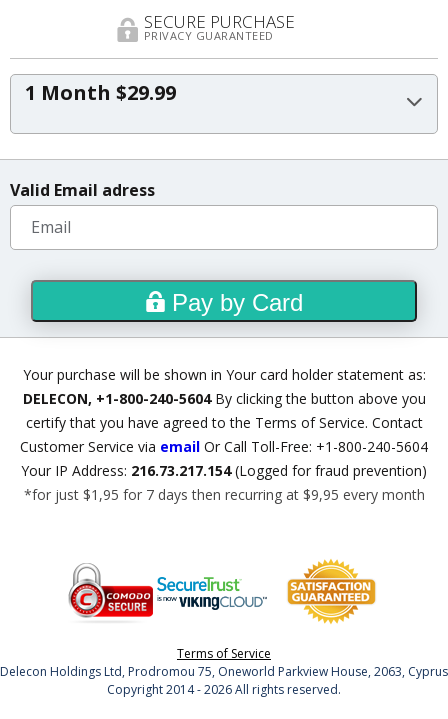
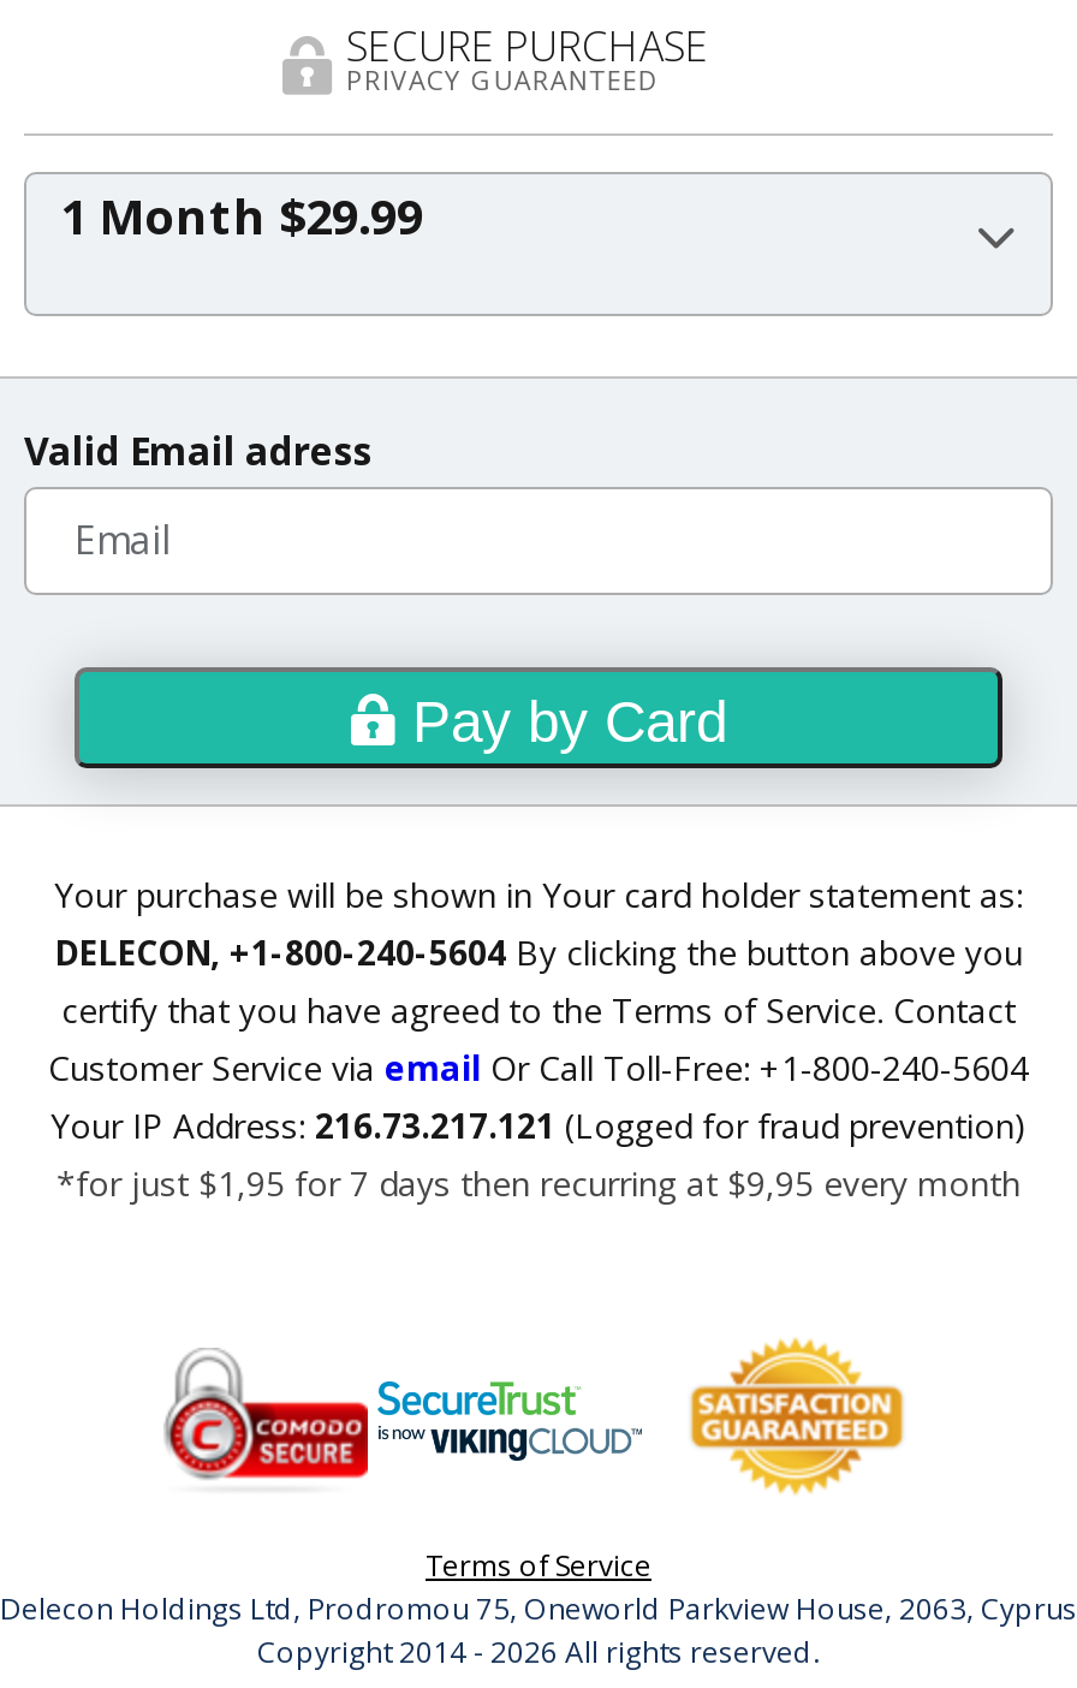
- Your IP Address: 216.73.217.154 (Logged for fraud prevention)
+ Your IP Address: 216.73.217.121 (Logged for fraud prevention)
